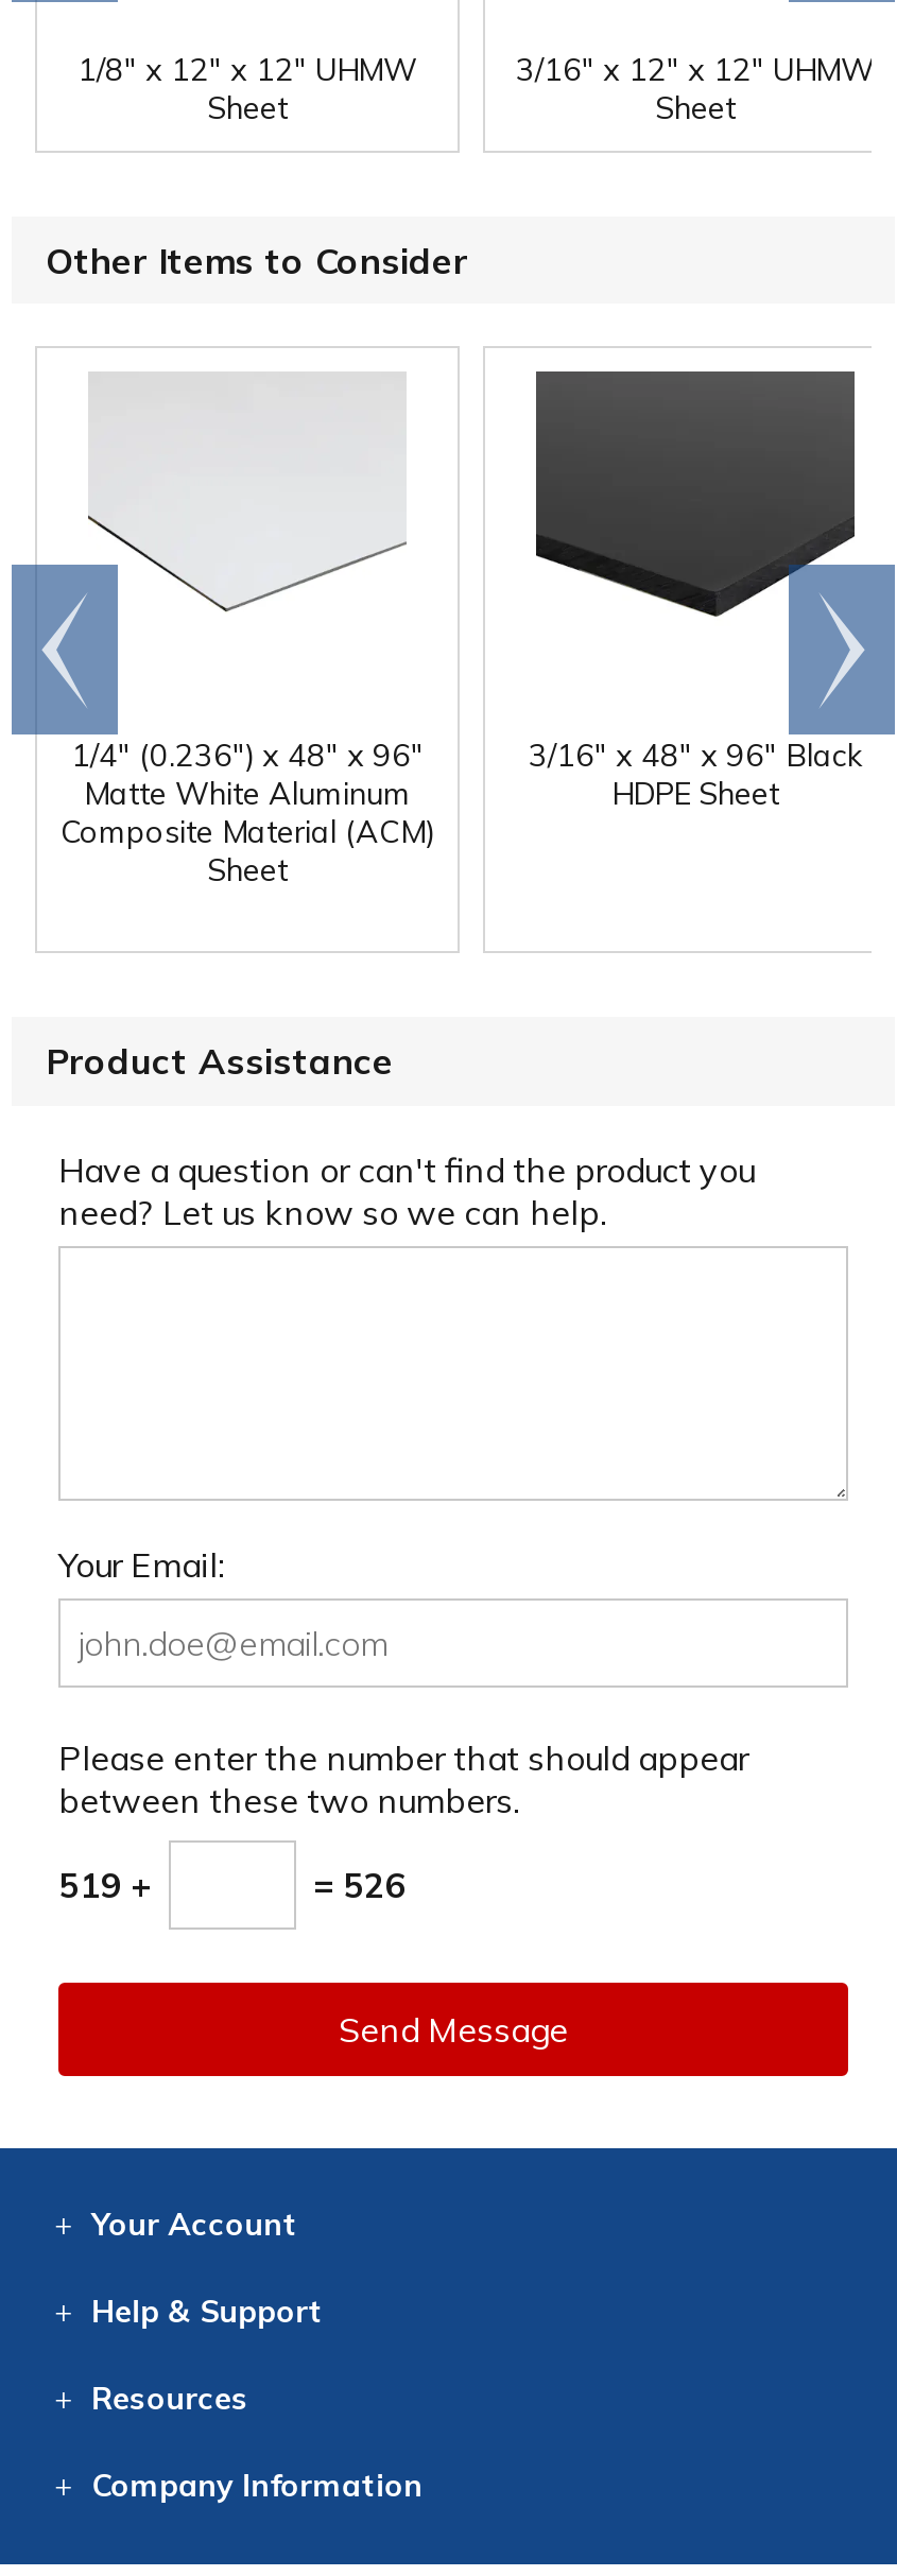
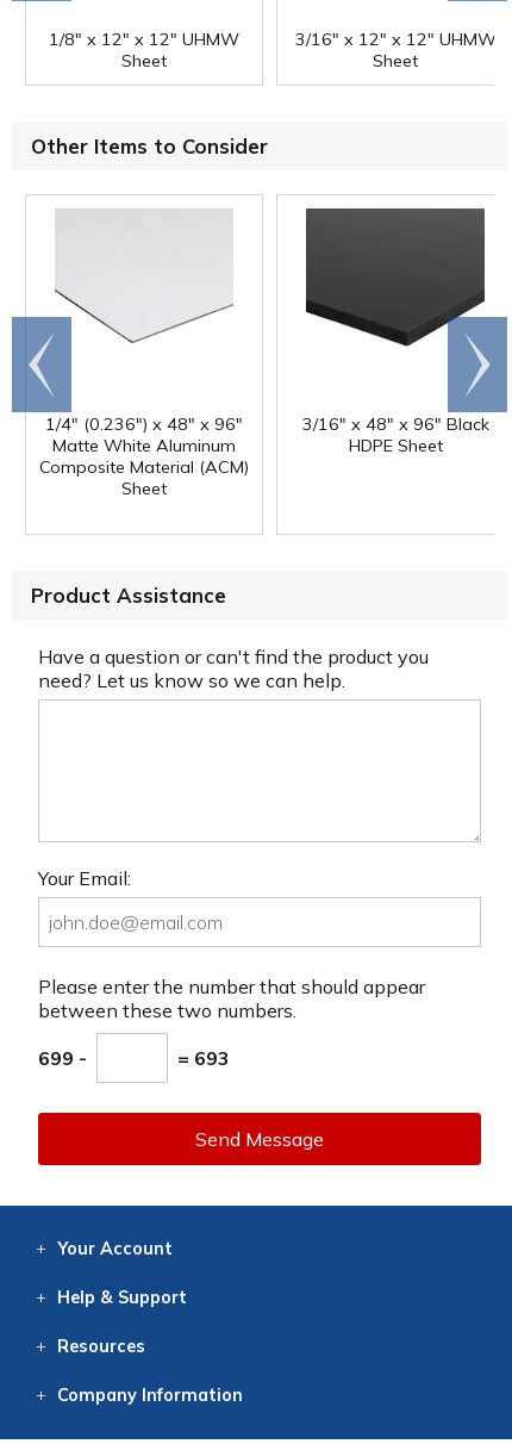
- 519 +
+ 699 -

- = 526
+ = 693
